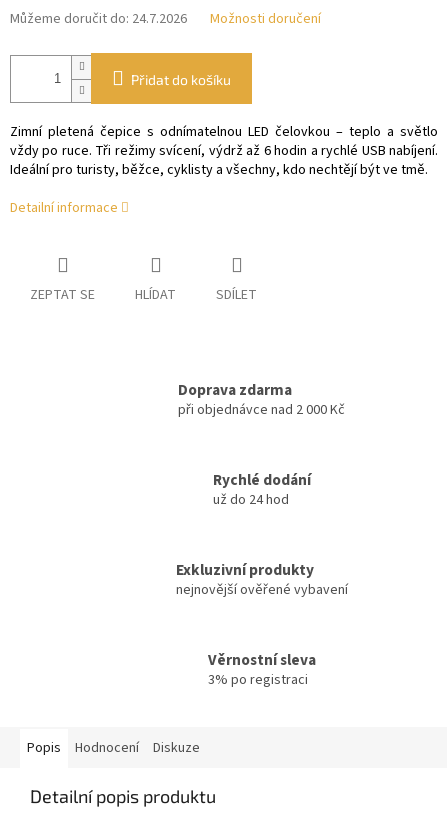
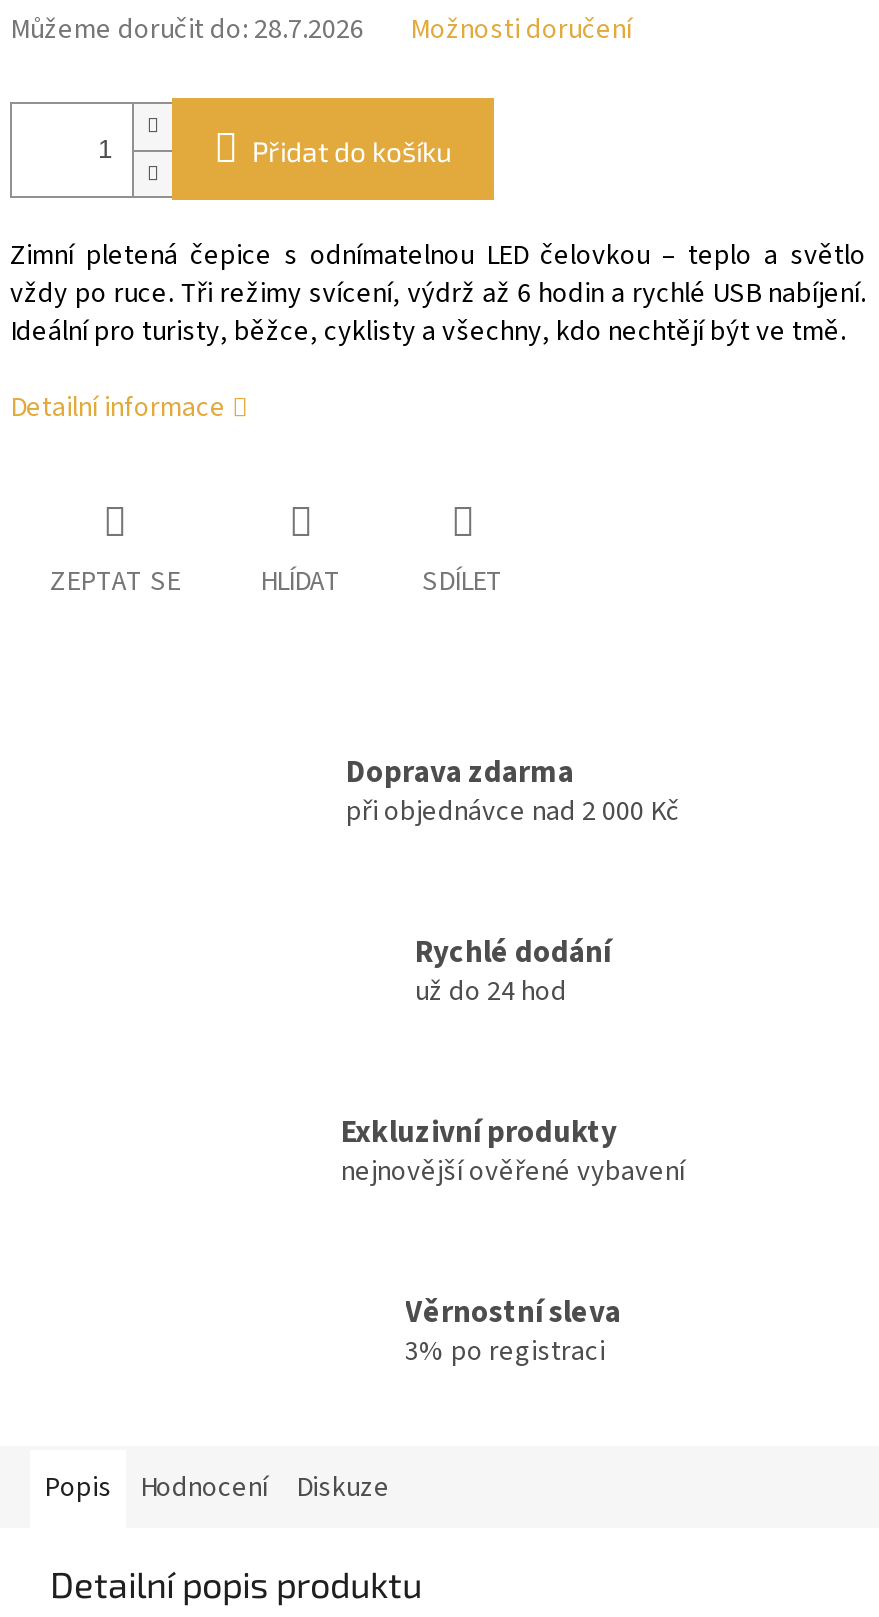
- Můžeme doručit do: 24.7.2026
+ Můžeme doručit do: 28.7.2026
